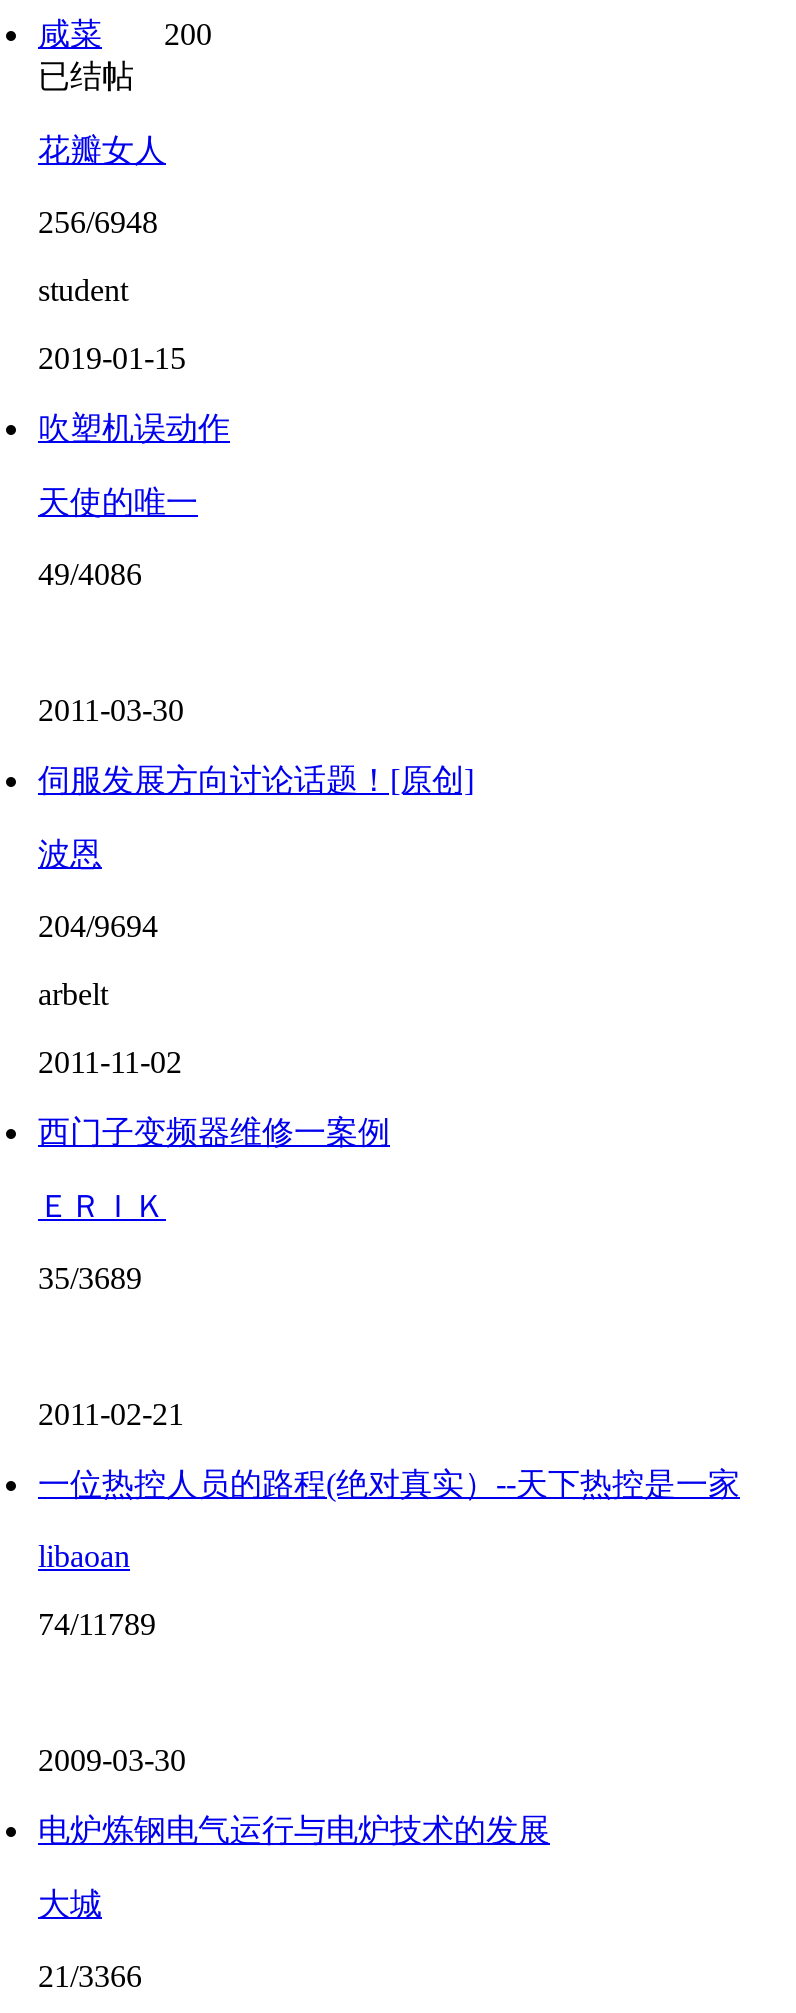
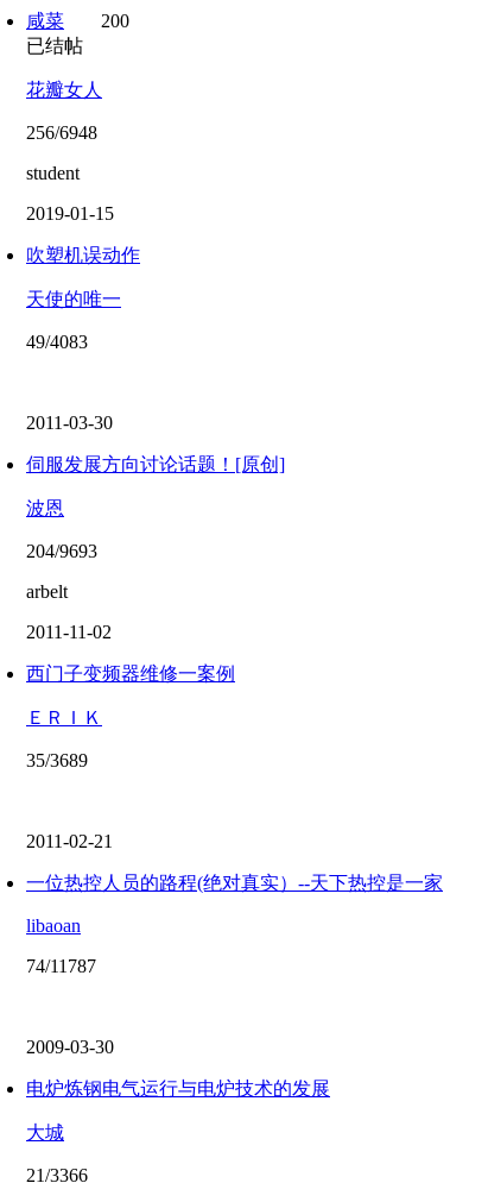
- 49/4086
+ 49/4083

- 204/9694
+ 204/9693

- 74/11789
+ 74/11787
